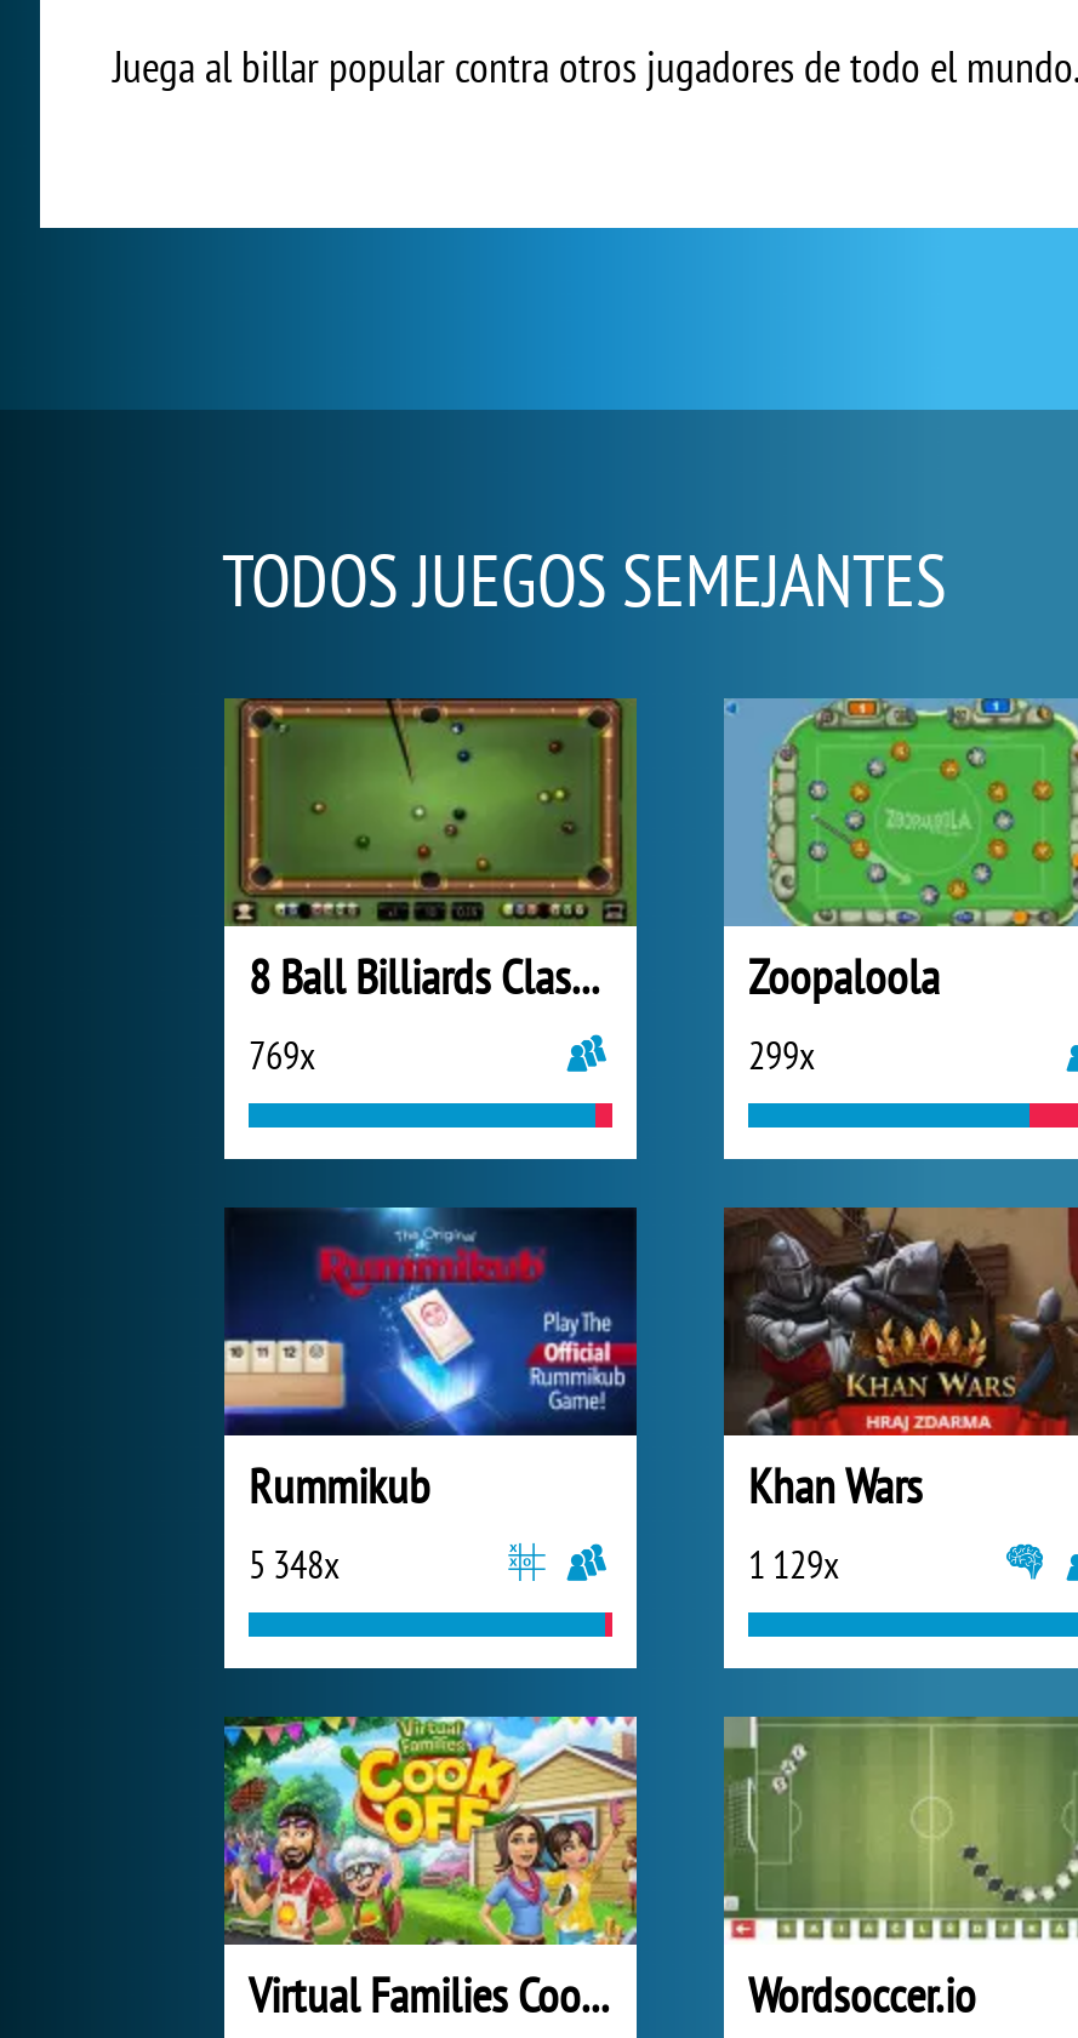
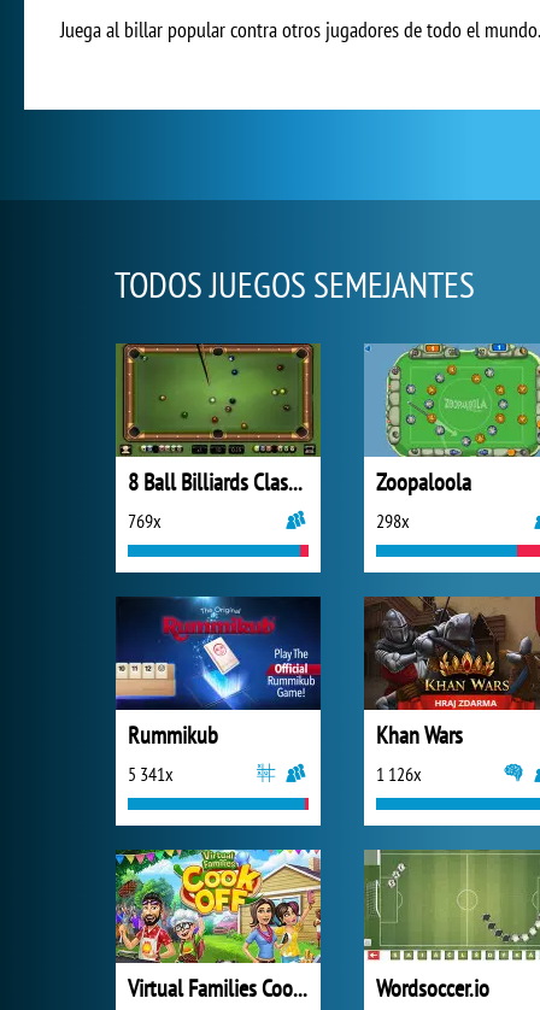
- 299x
+ 298x

- 5 348x
+ 5 341x

- 1 129x
+ 1 126x
